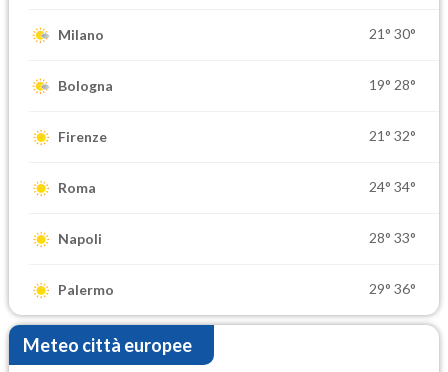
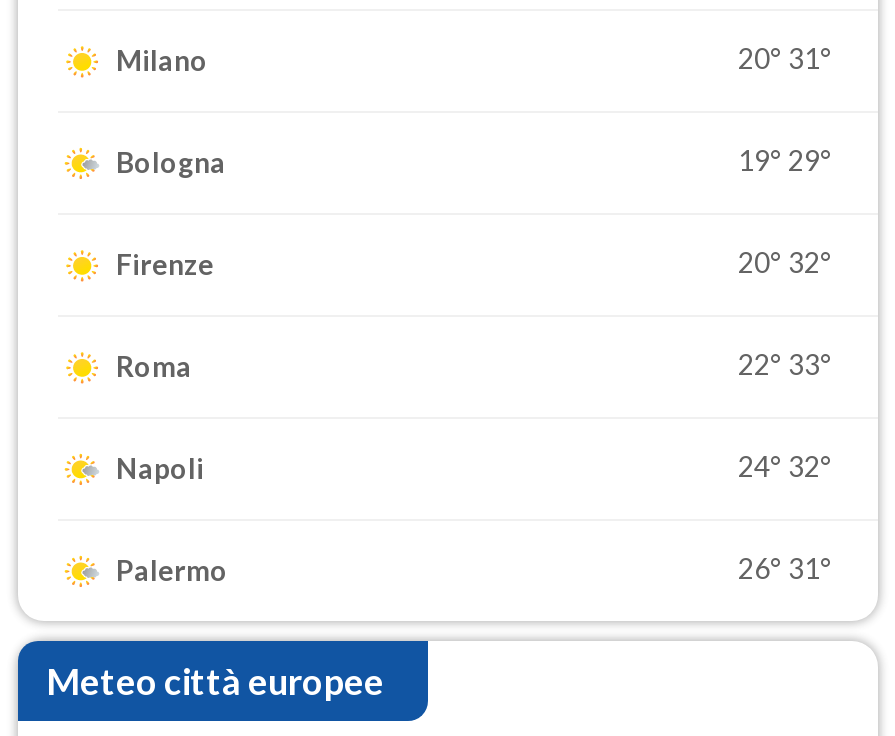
- 21° 30°
+ 20° 31°

- 19° 28°
+ 19° 29°

- 21° 32°
+ 20° 32°

- 24° 34°
+ 22° 33°

- 28° 33°
+ 24° 32°

- 29° 36°
+ 26° 31°
